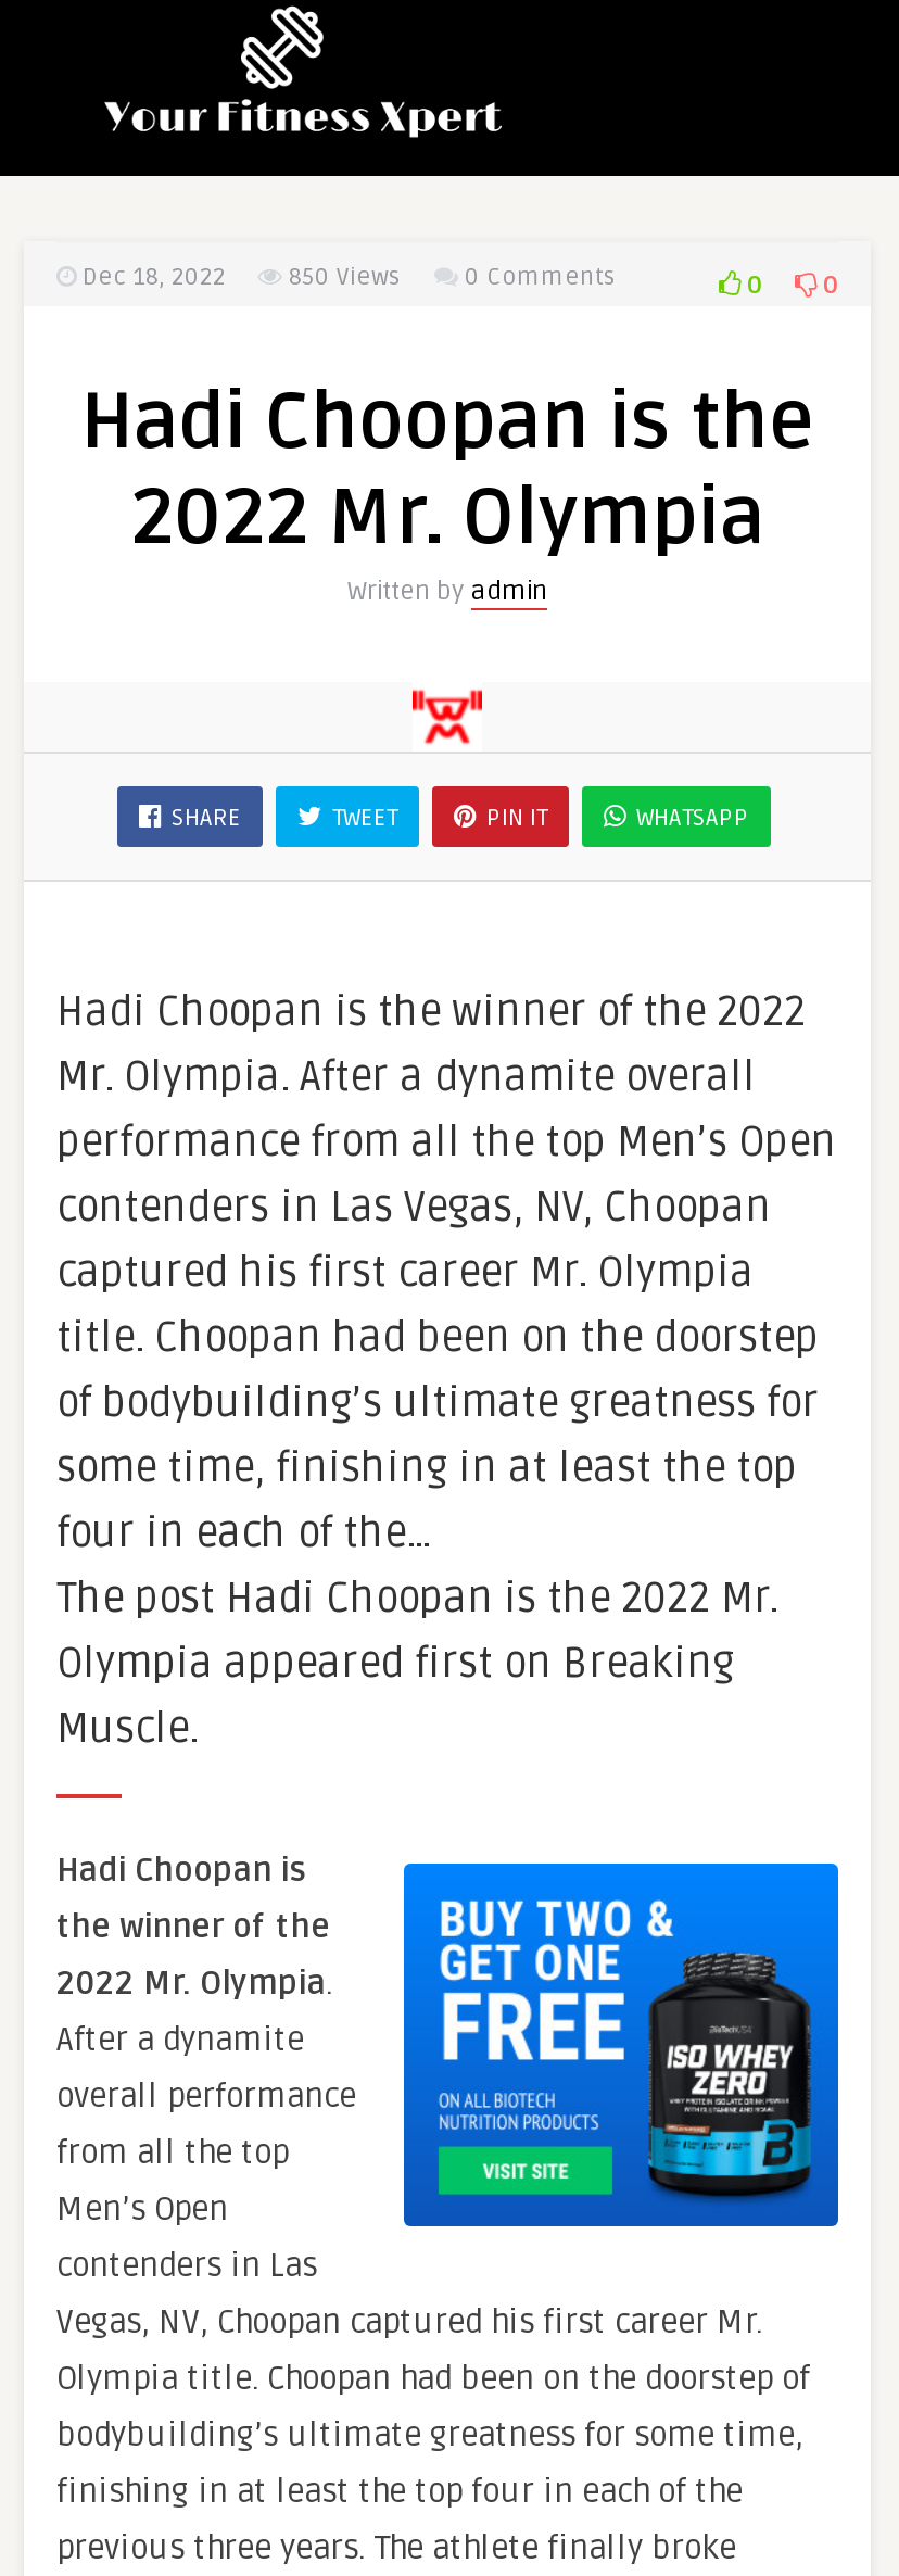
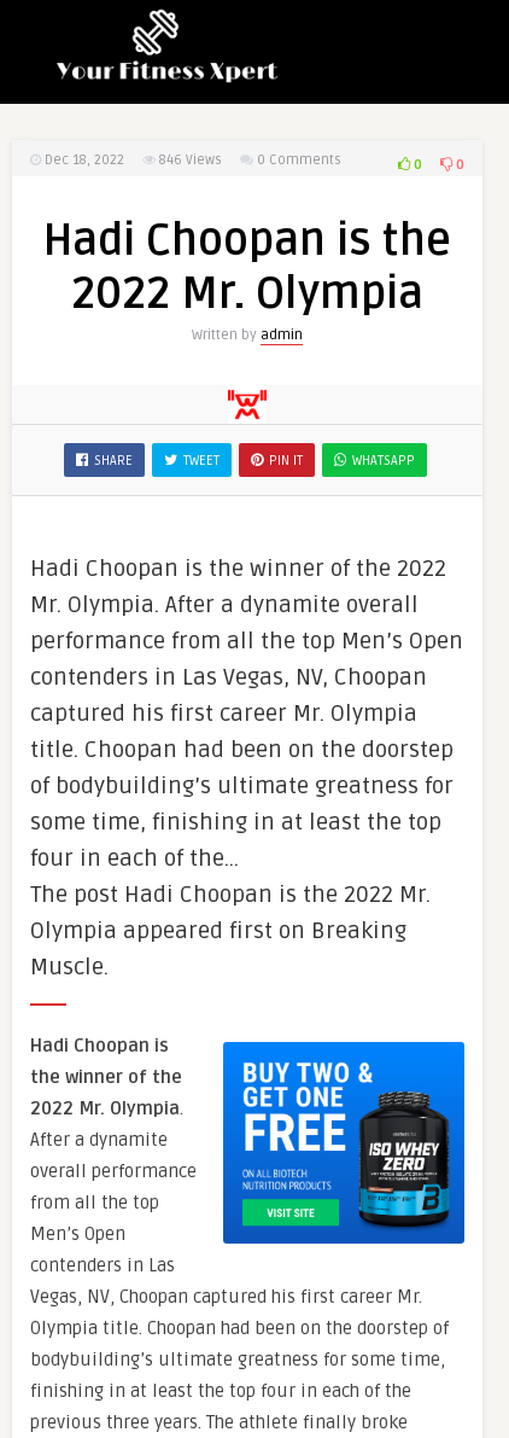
- Dec 18, 2022 850 Views
+ Dec 18, 2022 846 Views
